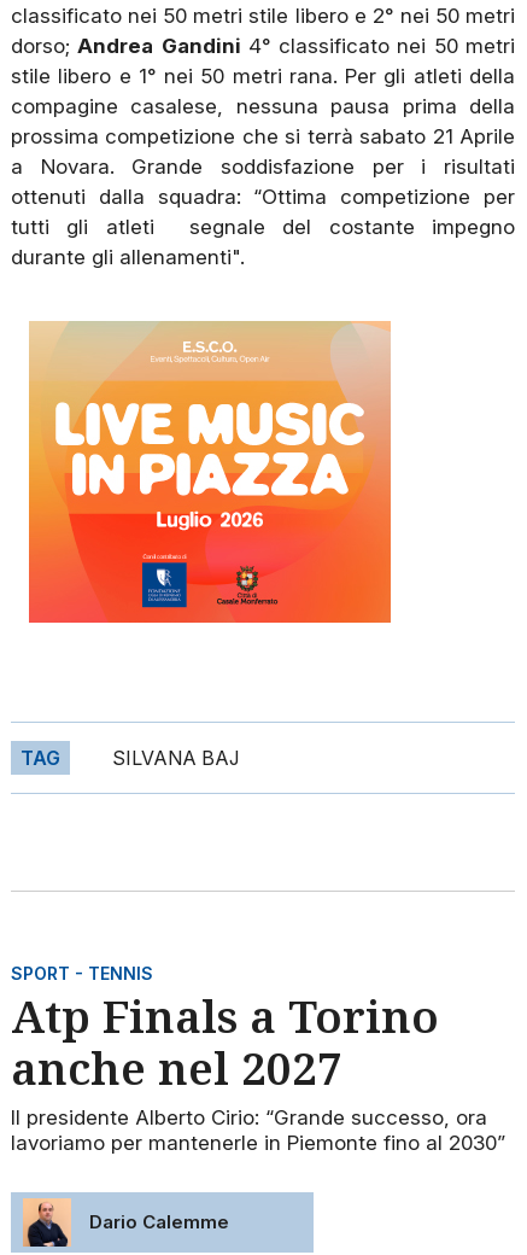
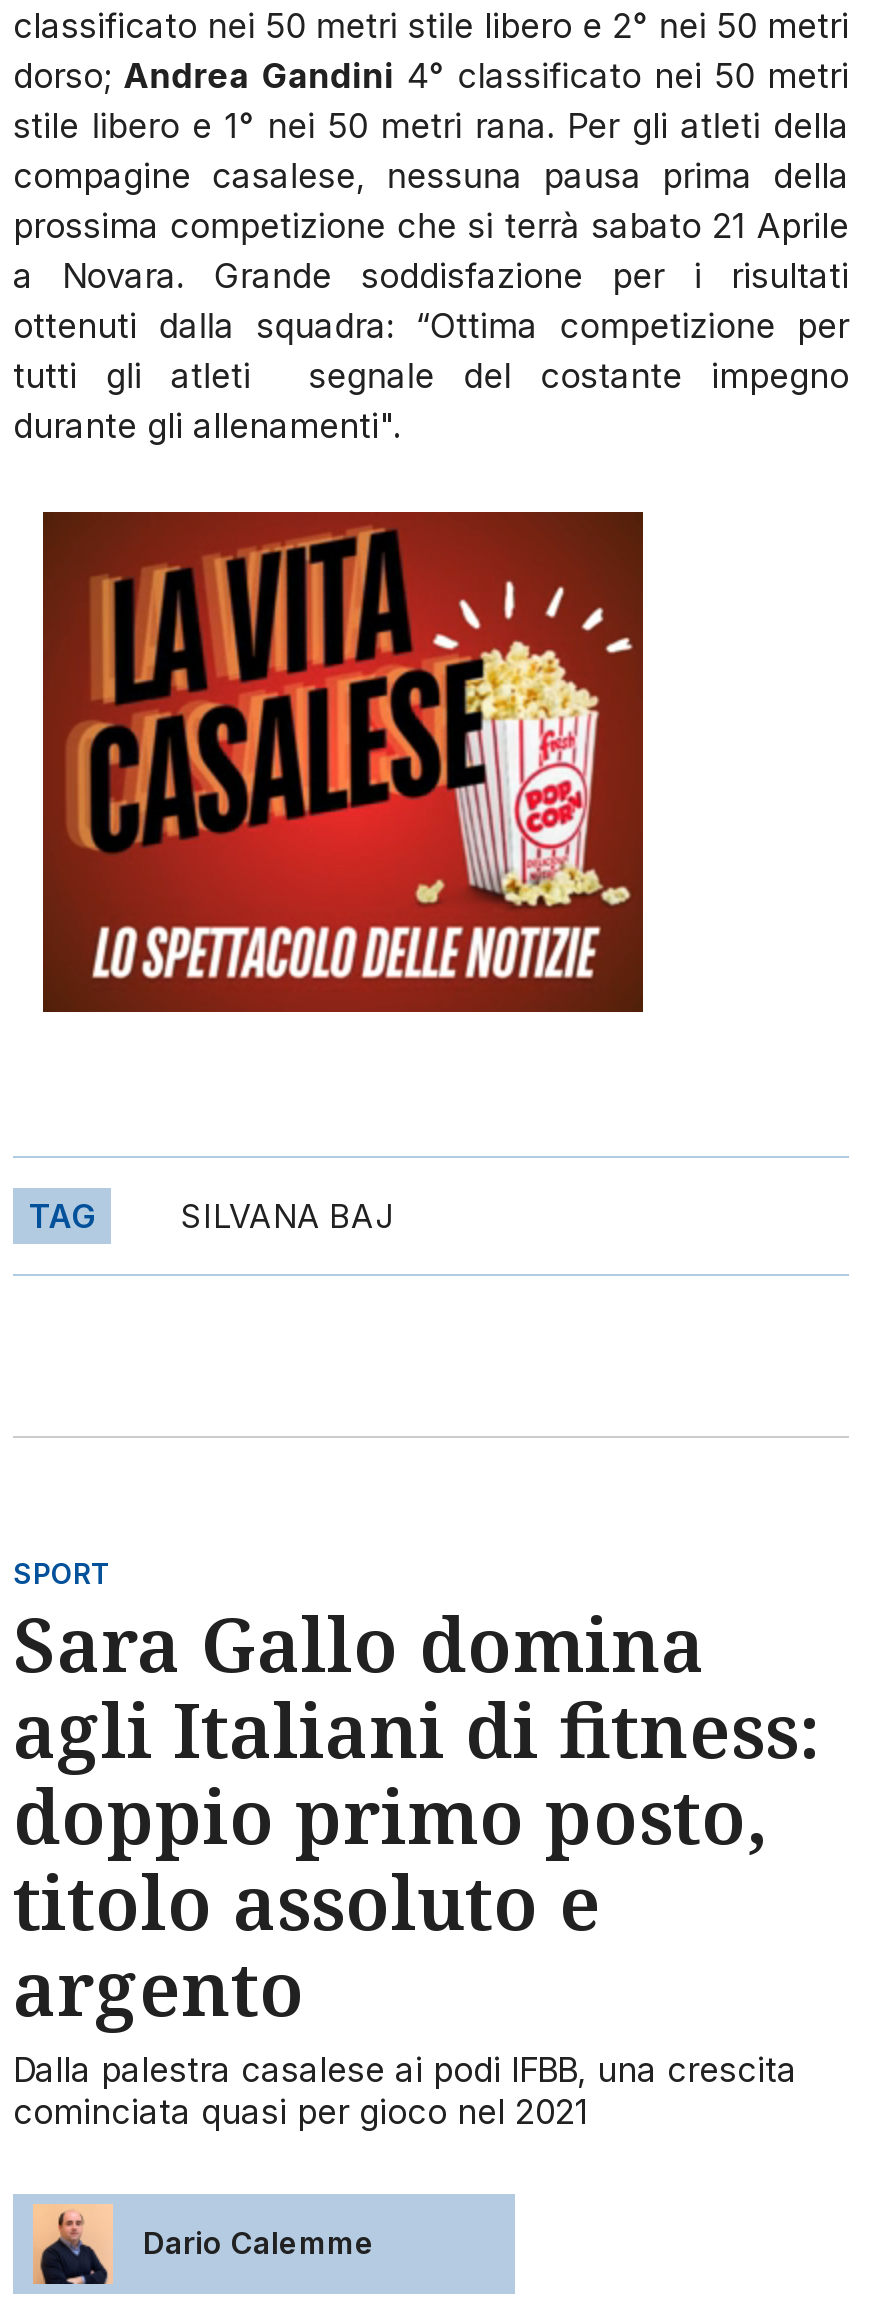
- [image]
+ [image]

moved up: TAG | SILVANA BAJ

- SPORT - TENNIS
- Atp Finals a Torino
- anche nel 2027
- Il presidente Alberto Cirio: “Grande successo, ora
- lavoriamo per mantenerle in Piemonte fino al 2030”
+ SPORT
+ Sara Gallo domina
+ agli Italiani di fitness:
+ doppio primo posto,
+ titolo assoluto e
+ argento
+ Dalla palestra casalese ai podi IFBB, una crescita
+ cominciata quasi per gioco nel 2021
